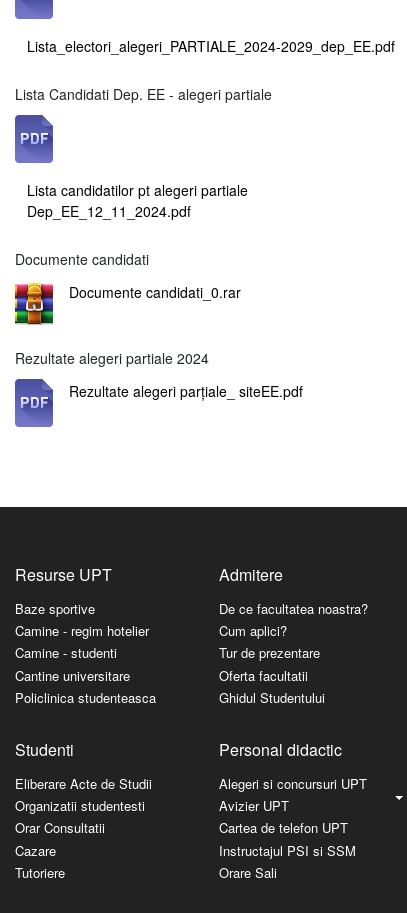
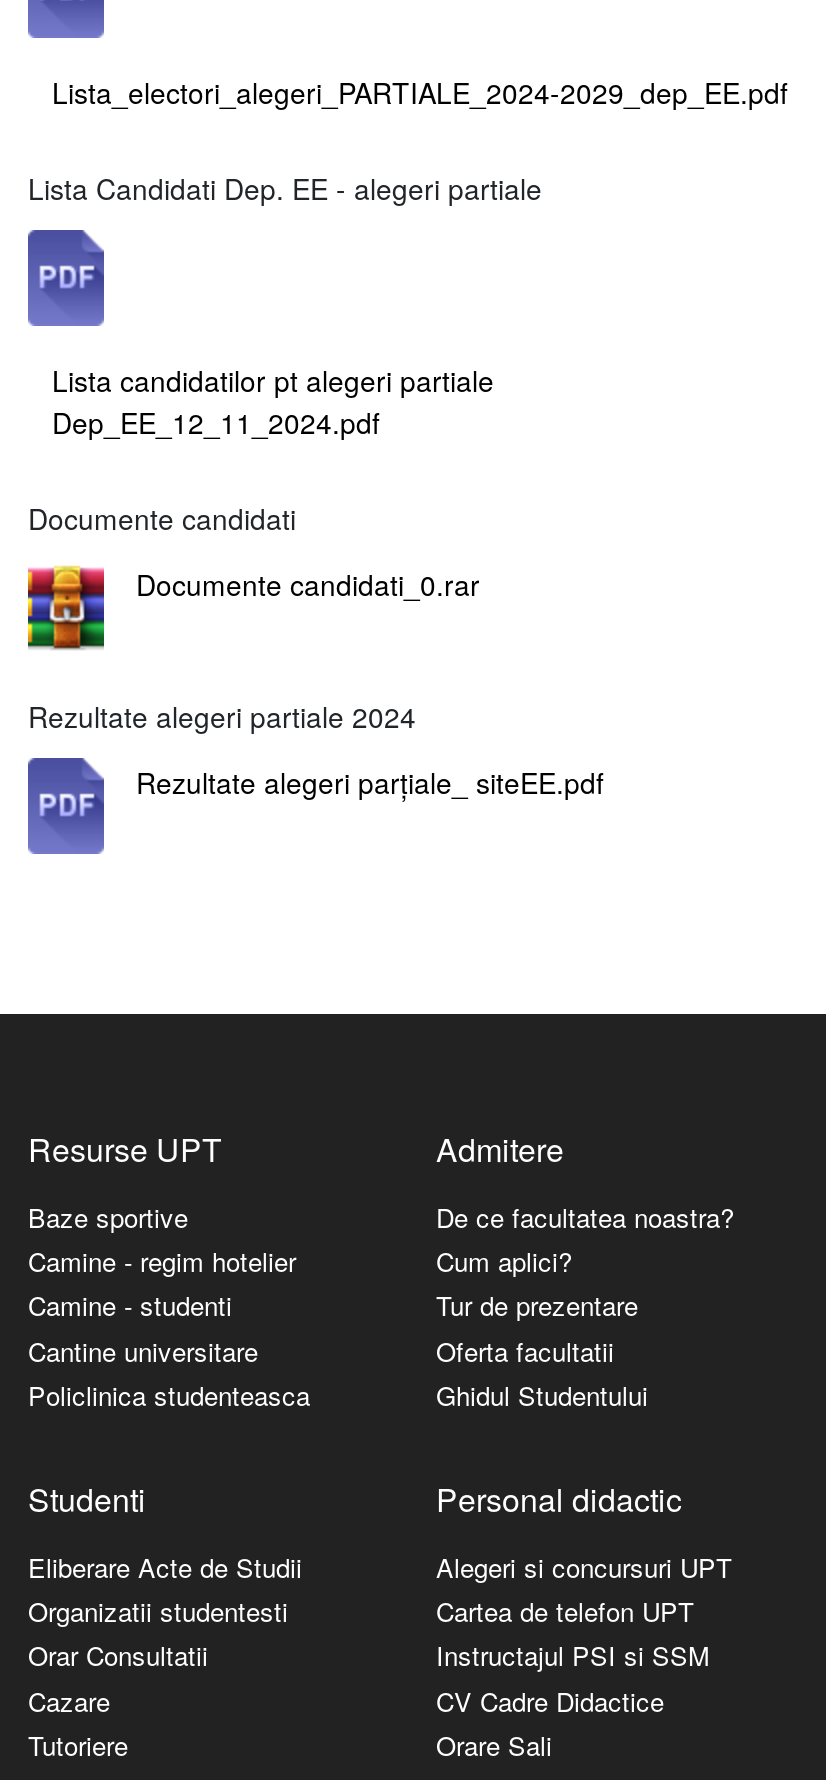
- Avizier UPT

moved up: Cartea de telefon UPT | Instructajul PSI si SSM

+ CV Cadre Didactice
